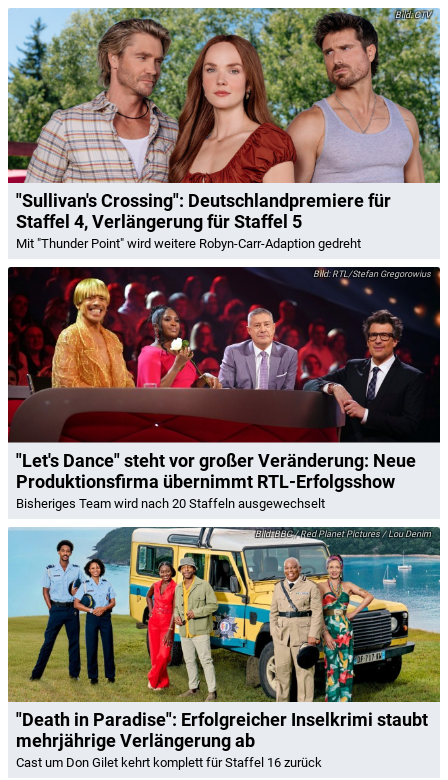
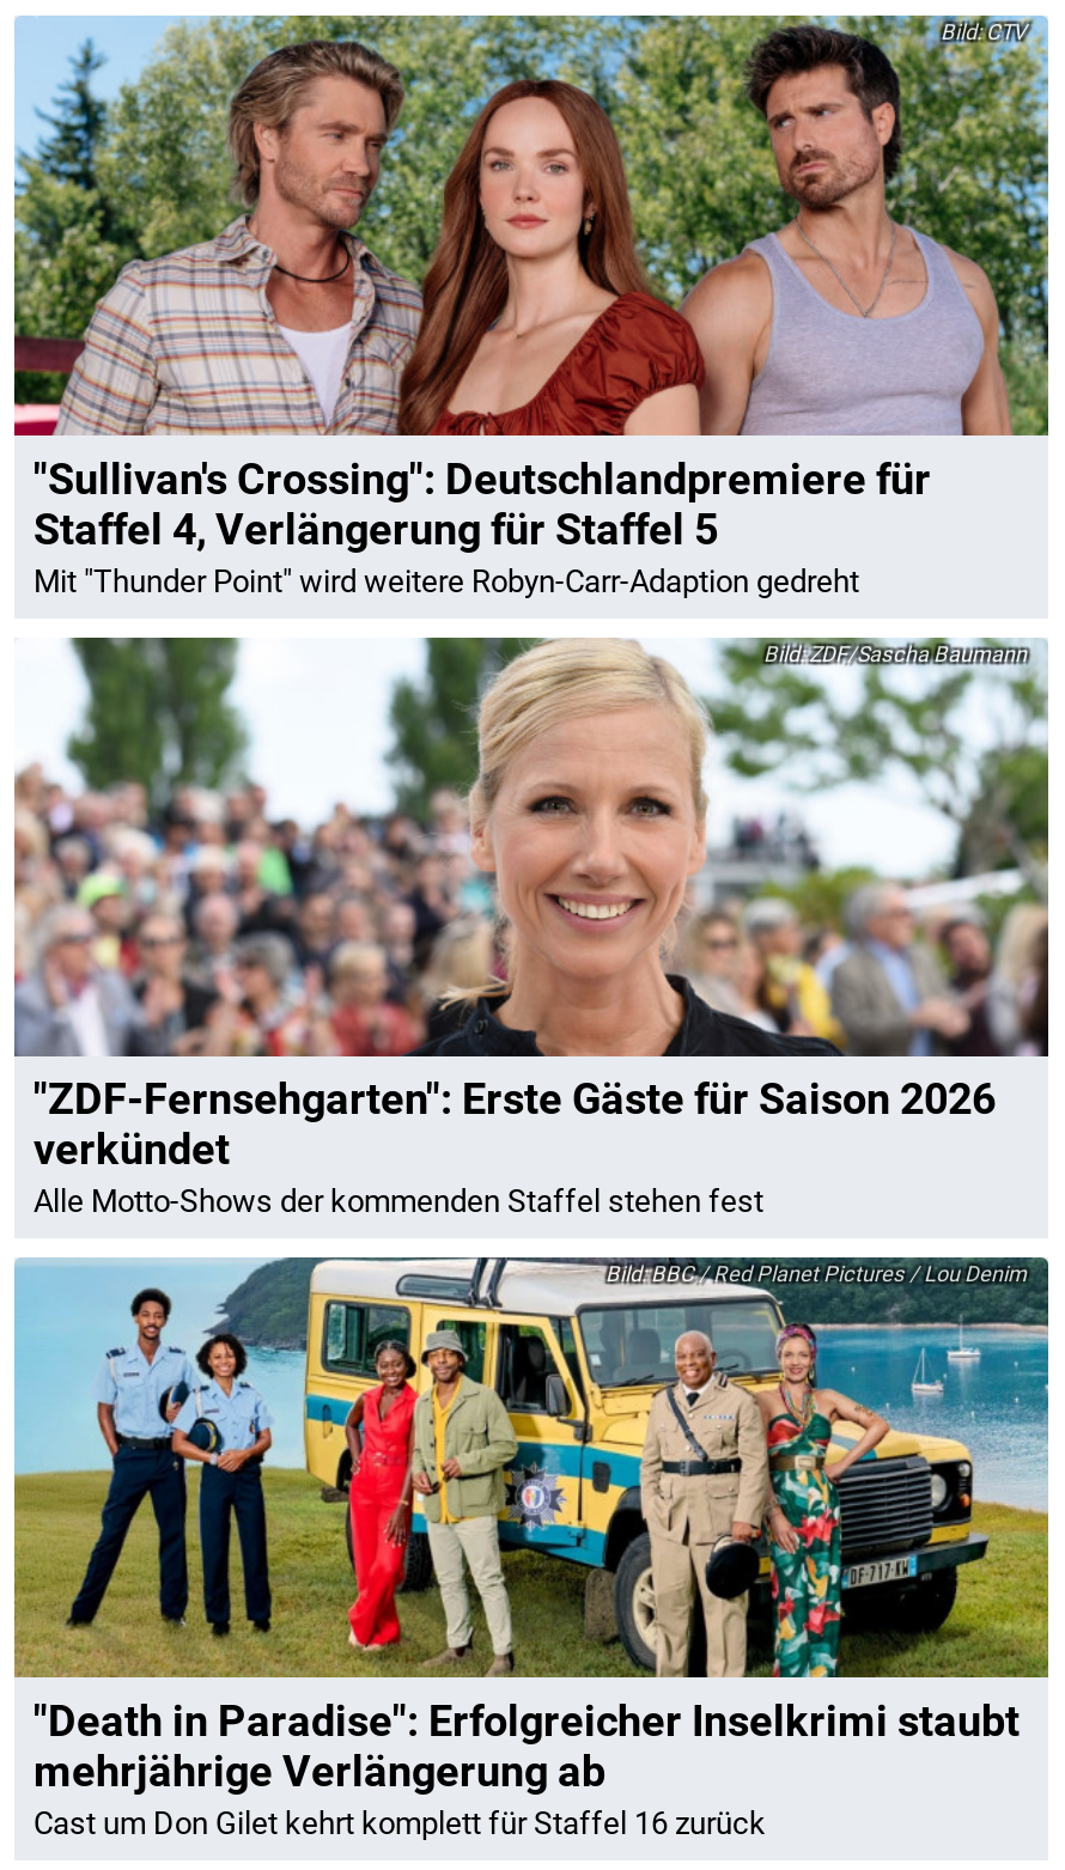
- [image]
- RTL/Stefan Gregorowius
+ [image]
+ ZDF/Sascha Baumann

- "Let's Dance" steht vor großer Veränderung: Neue
- Produktionsfirma übernimmt RTL-Erfolgsshow
- Bisheriges Team wird nach 20 Staffeln ausgewechselt
+ "ZDF-Fernsehgarten": Erste Gäste für Saison 2026
+ verkündet
+ Alle Motto-Shows der kommenden Staffel stehen fest
